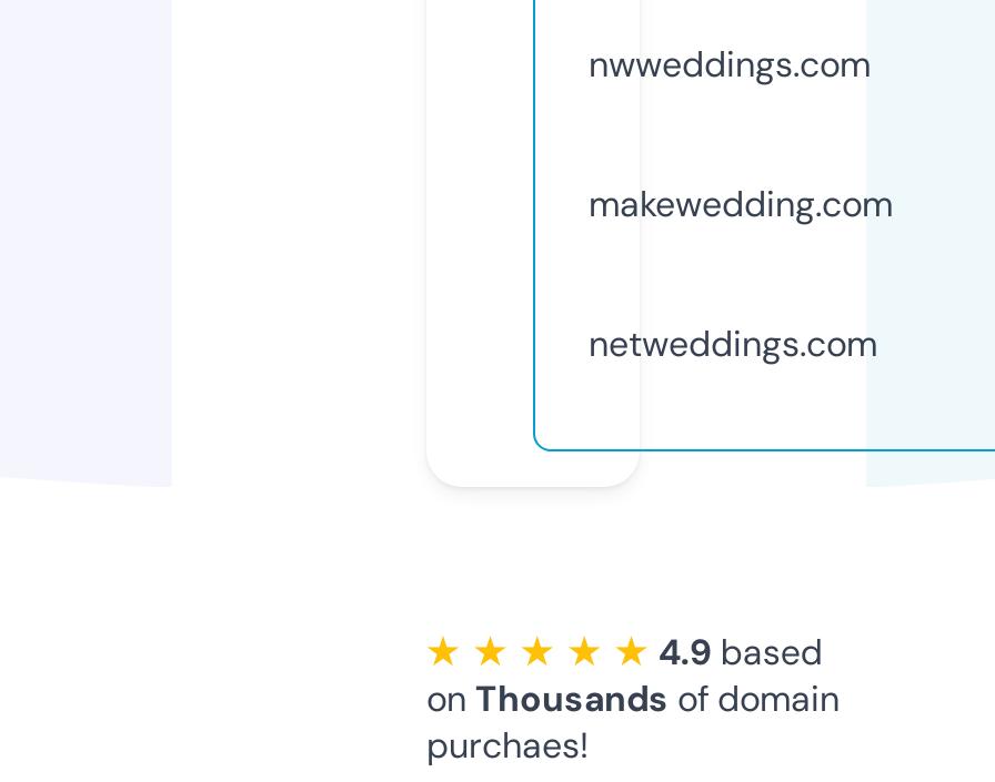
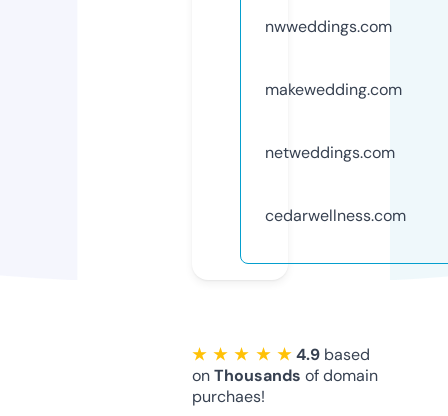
+ cedarwellness.com
